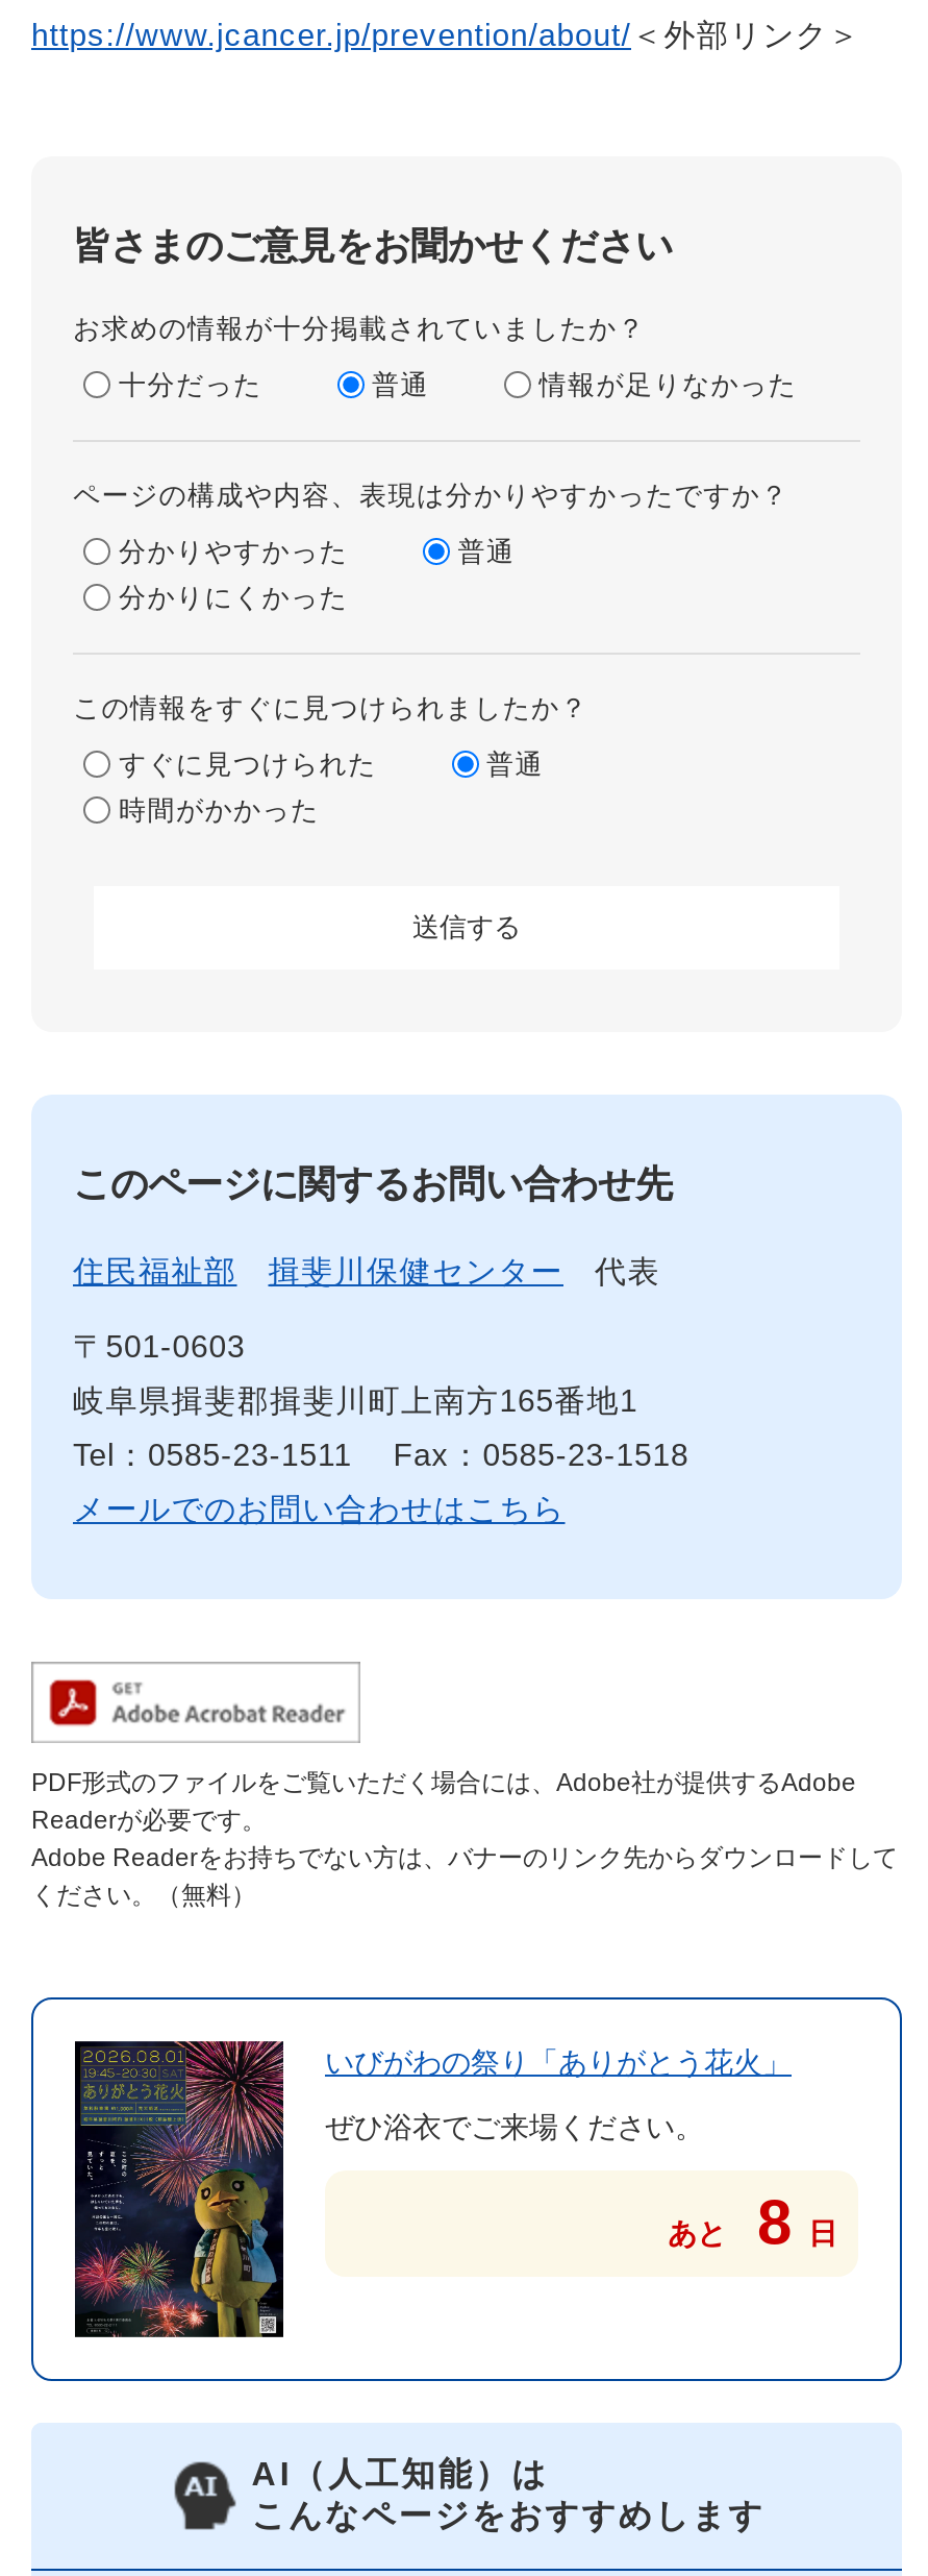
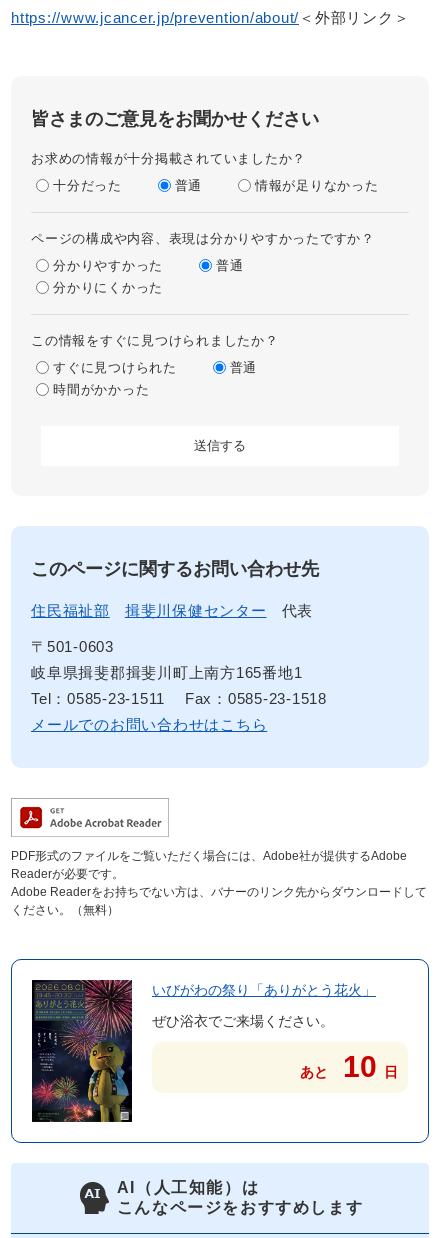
- あと 8 日
+ あと 10 日
